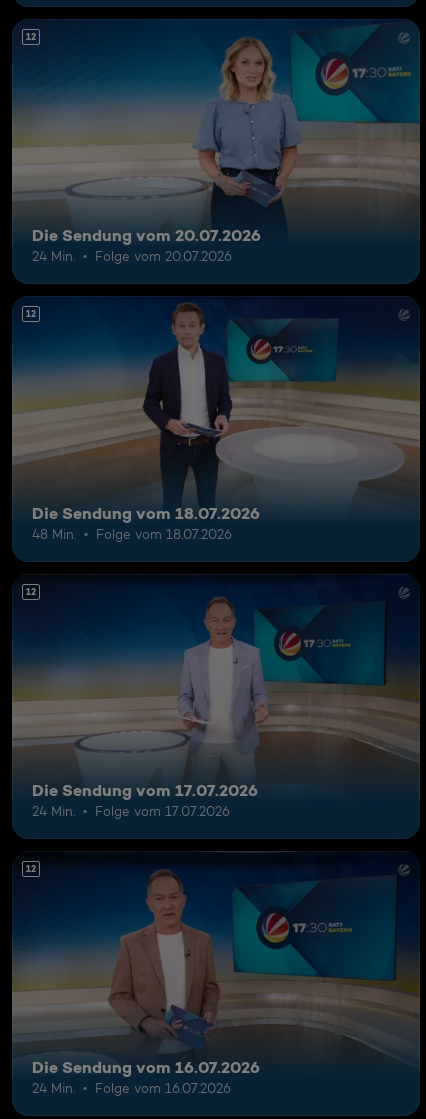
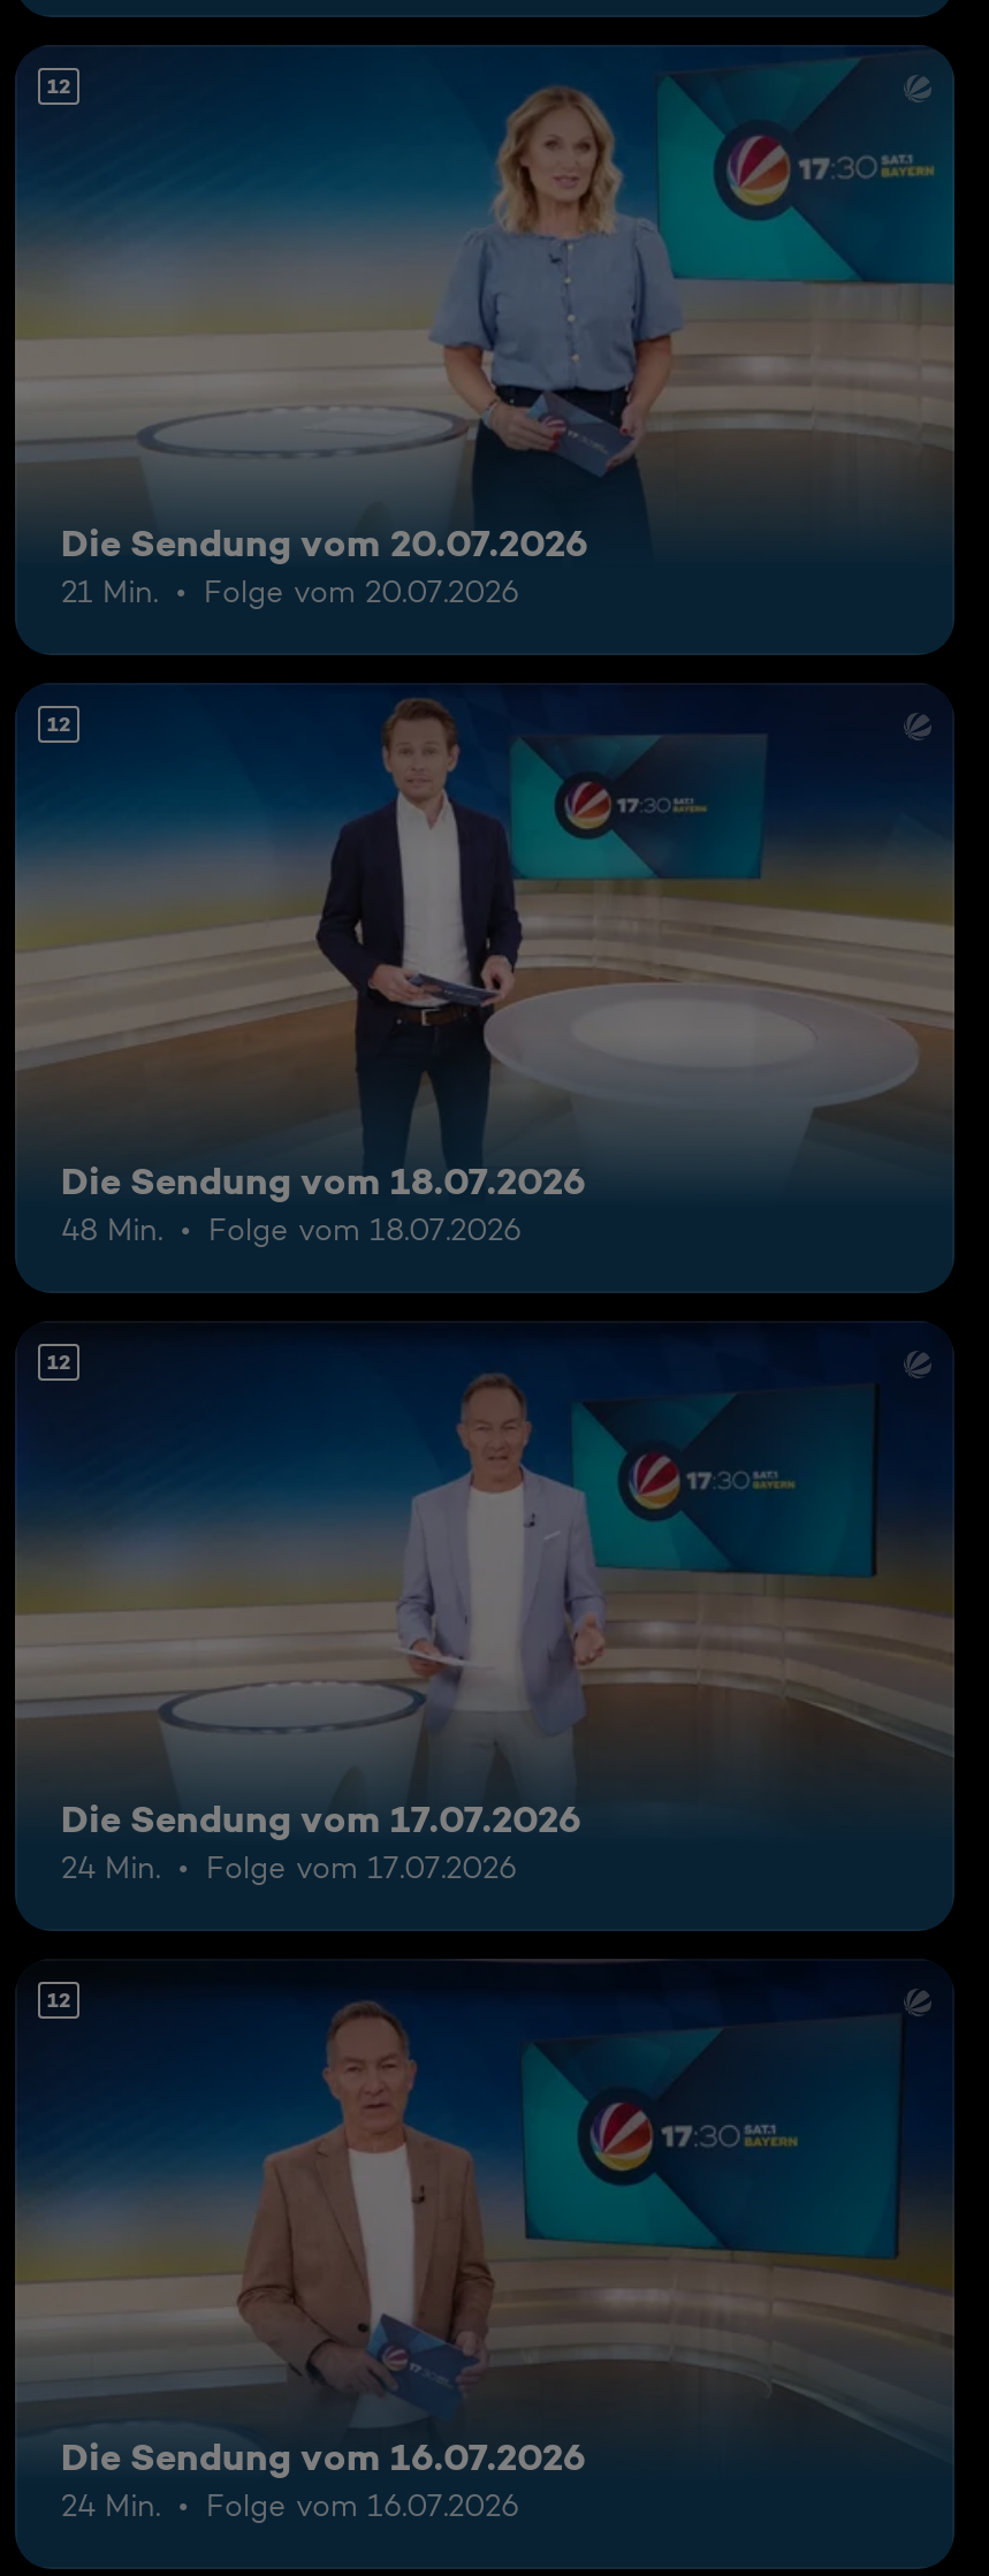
- 24 Min. Folge vom 20.07.2026
+ 21 Min. Folge vom 20.07.2026
